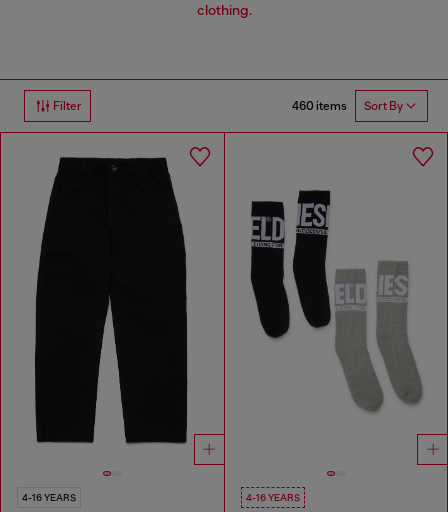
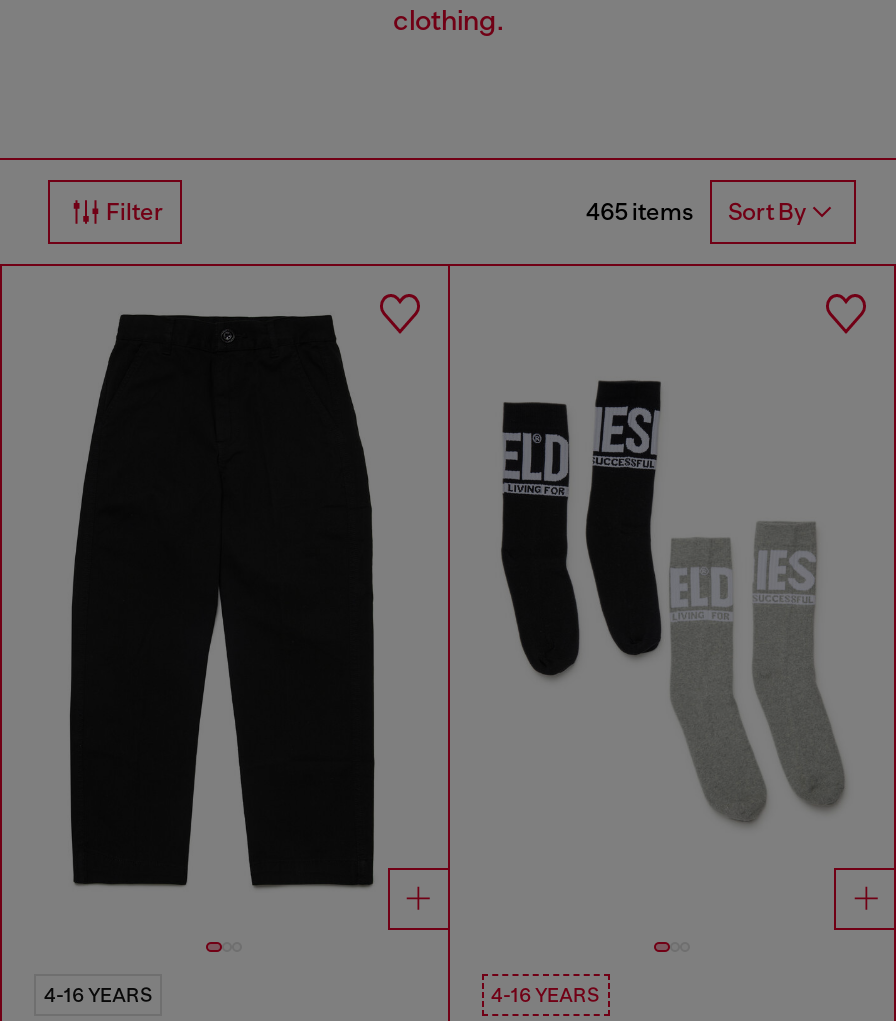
- 460 items Sort By
+ 465 items Sort By
